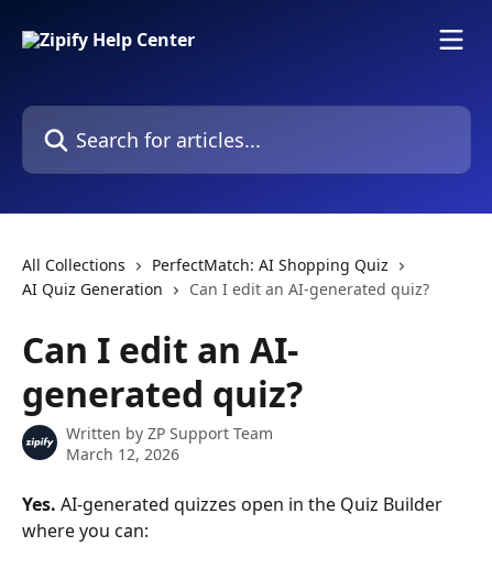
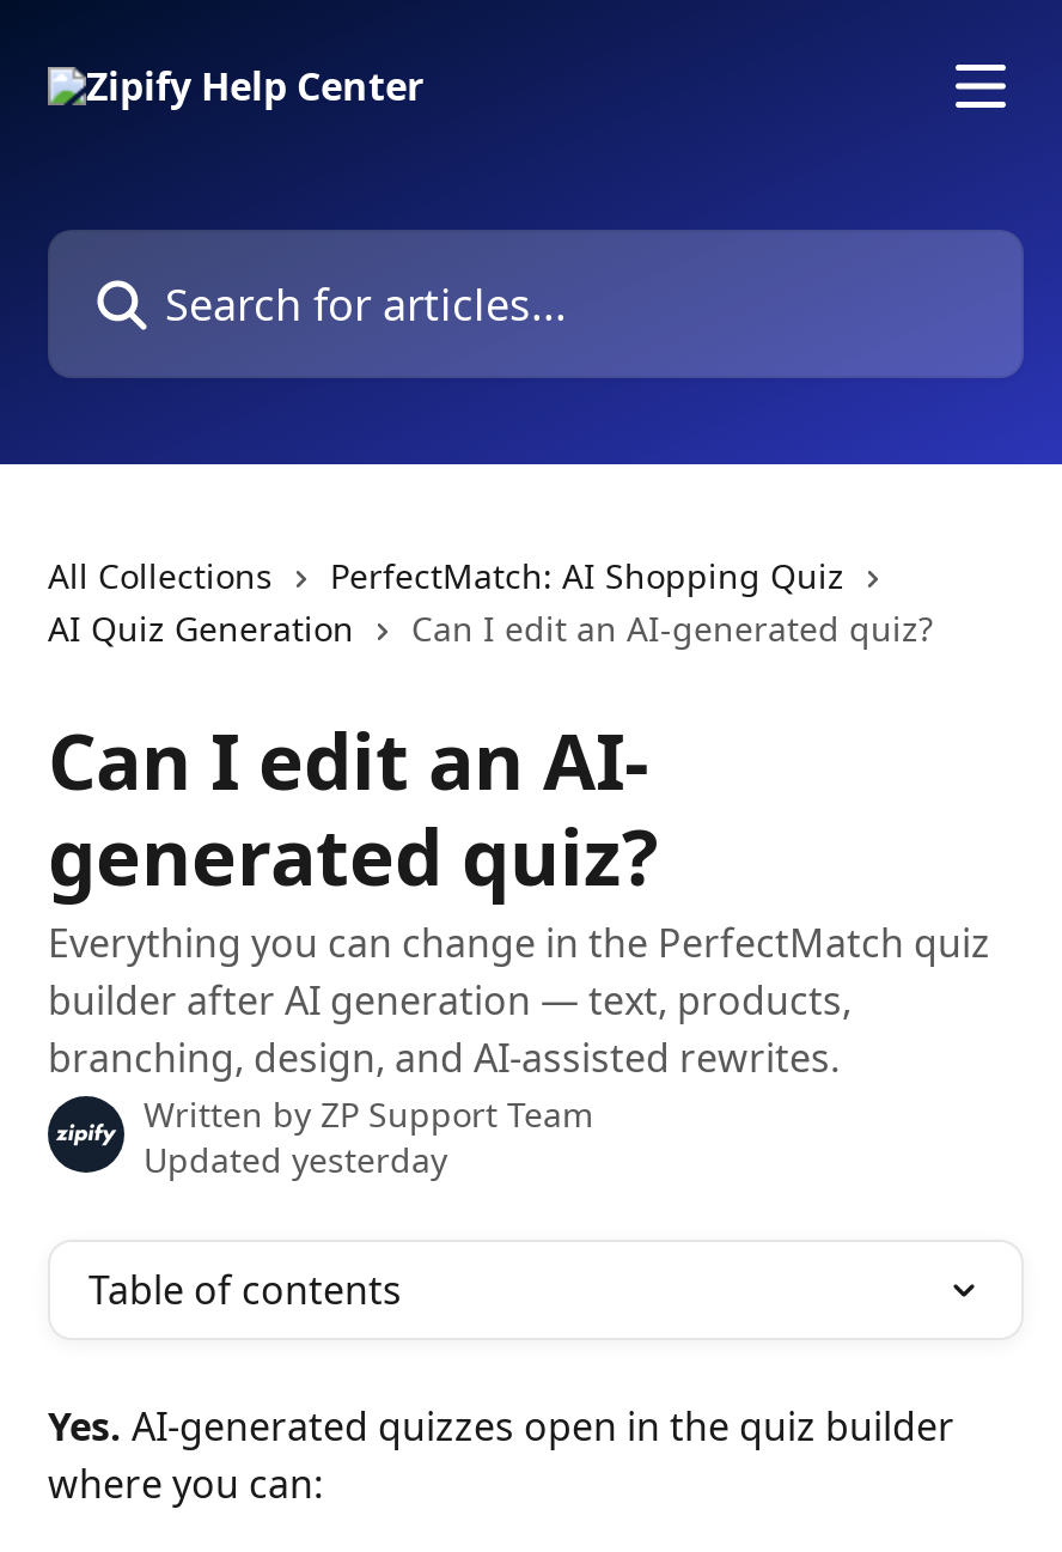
+ Everything you can change in the PerfectMatch quiz
+ builder after AI generation — text, products,
+ branching, design, and AI-assisted rewrites.

- March 12, 2026
- Yes. AI-generated quizzes open in the Quiz Builder
+ Updated yesterday
+ Table of contents
+ Yes. AI-generated quizzes open in the quiz builder
